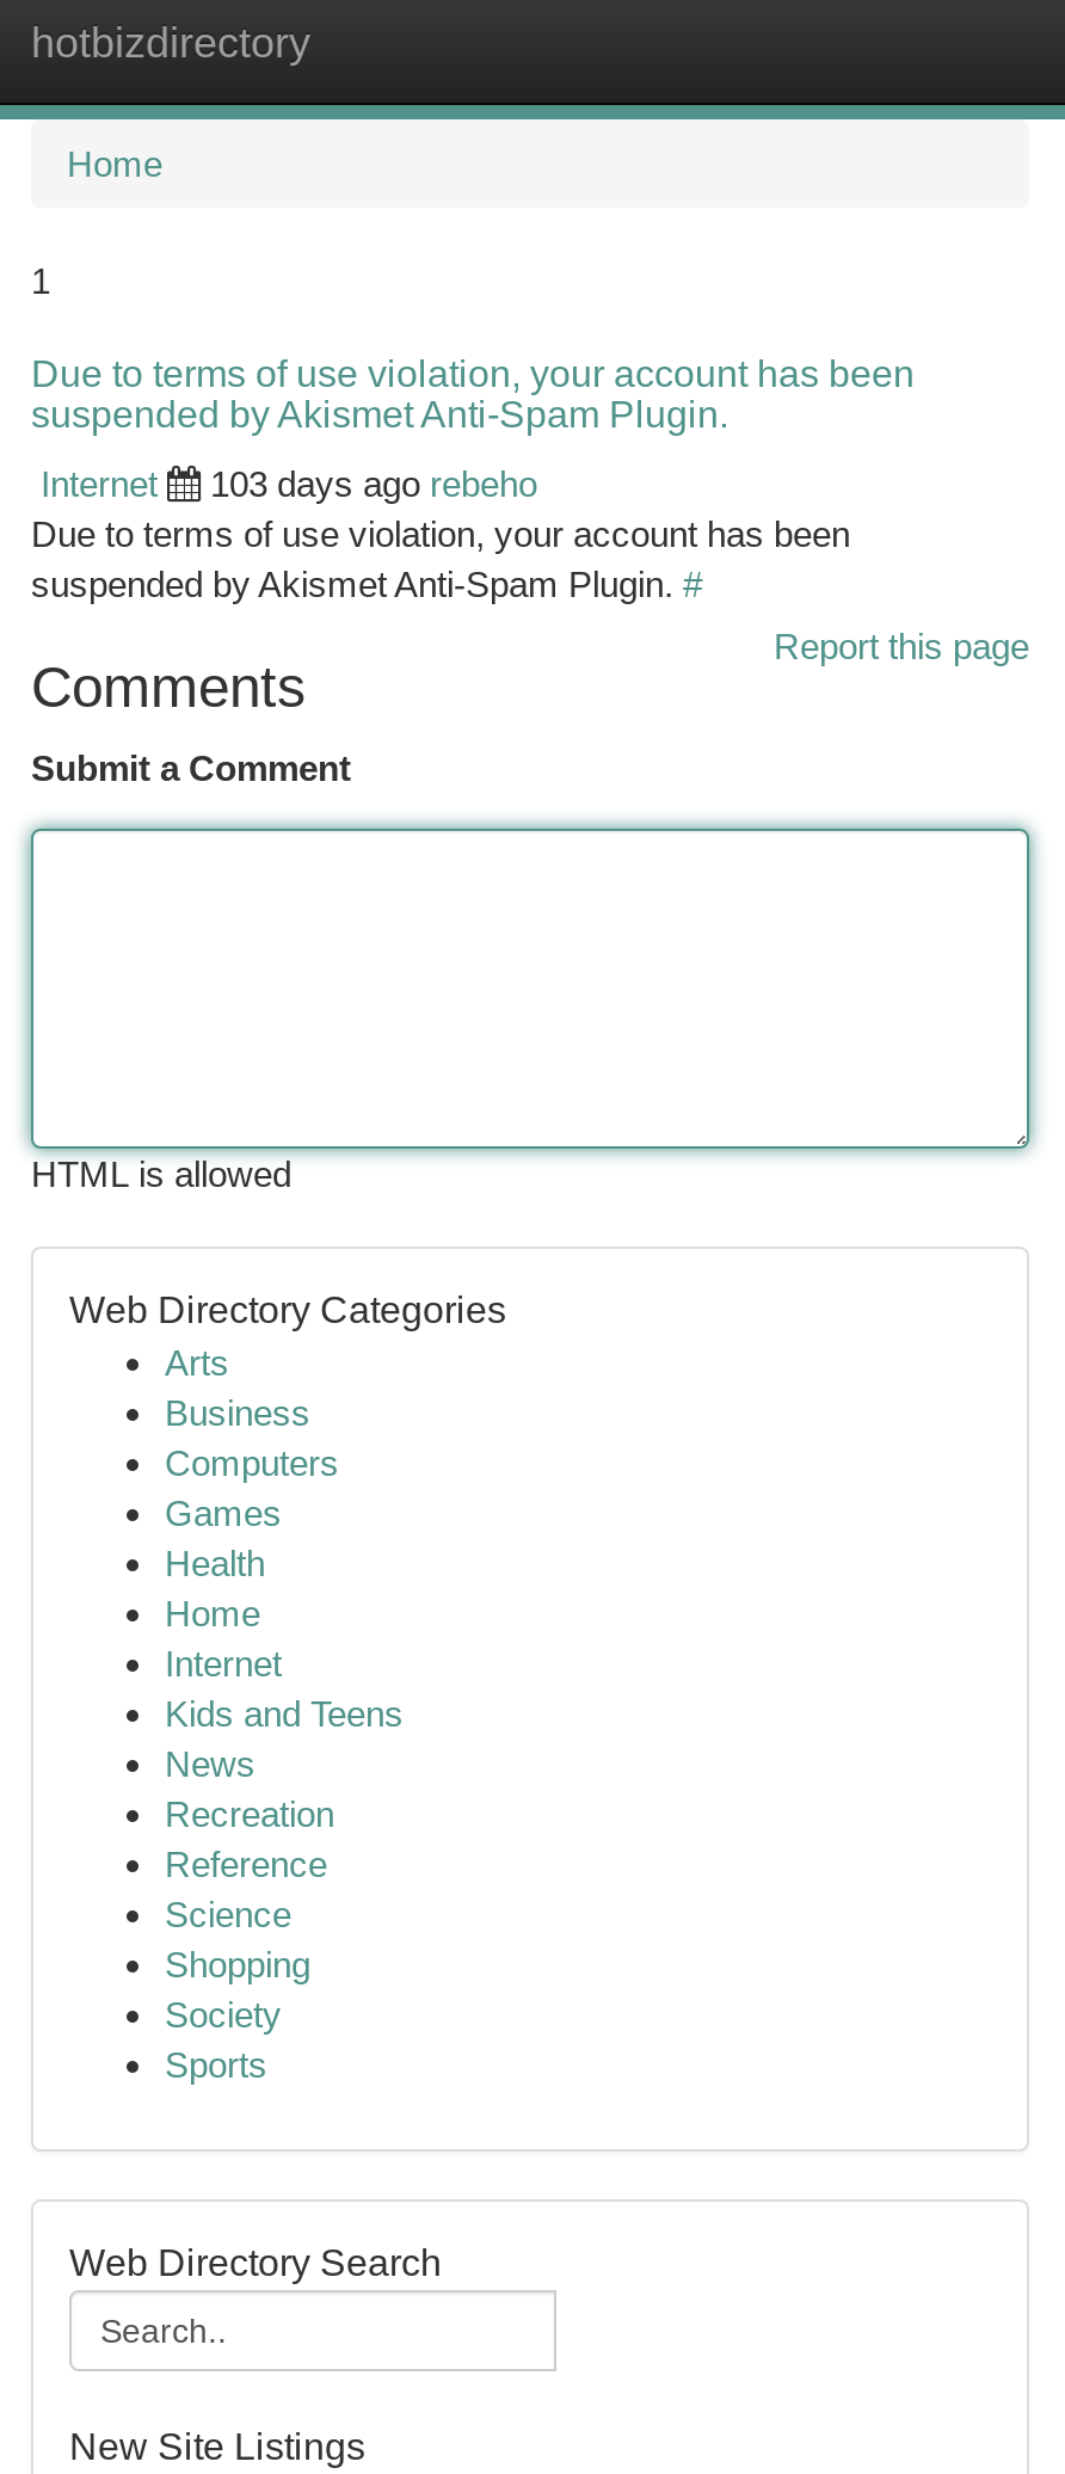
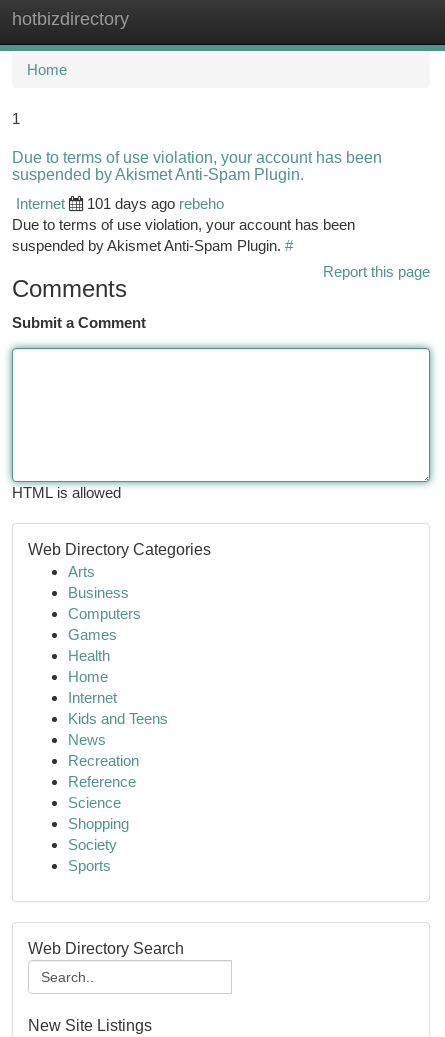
- 103 days ago rebeho
+ 101 days ago rebeho
